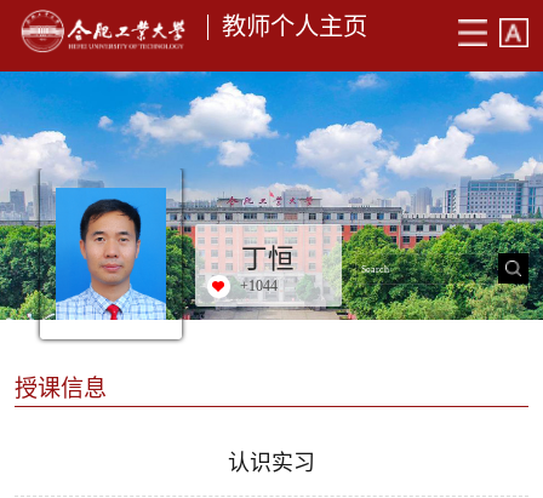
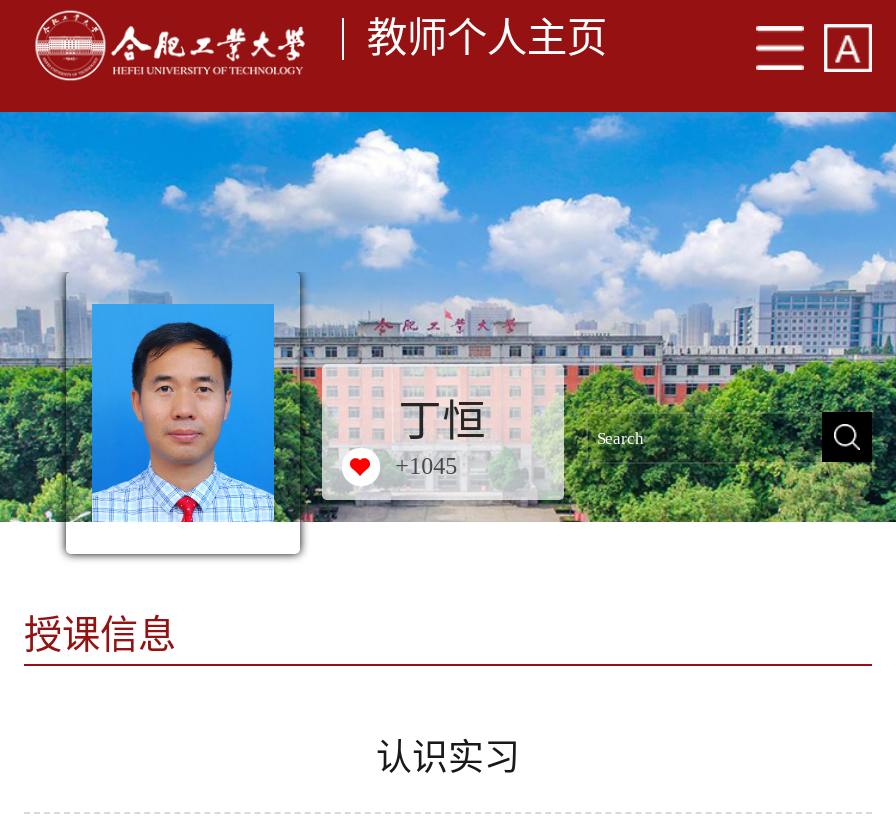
- +1044
+ +1045
